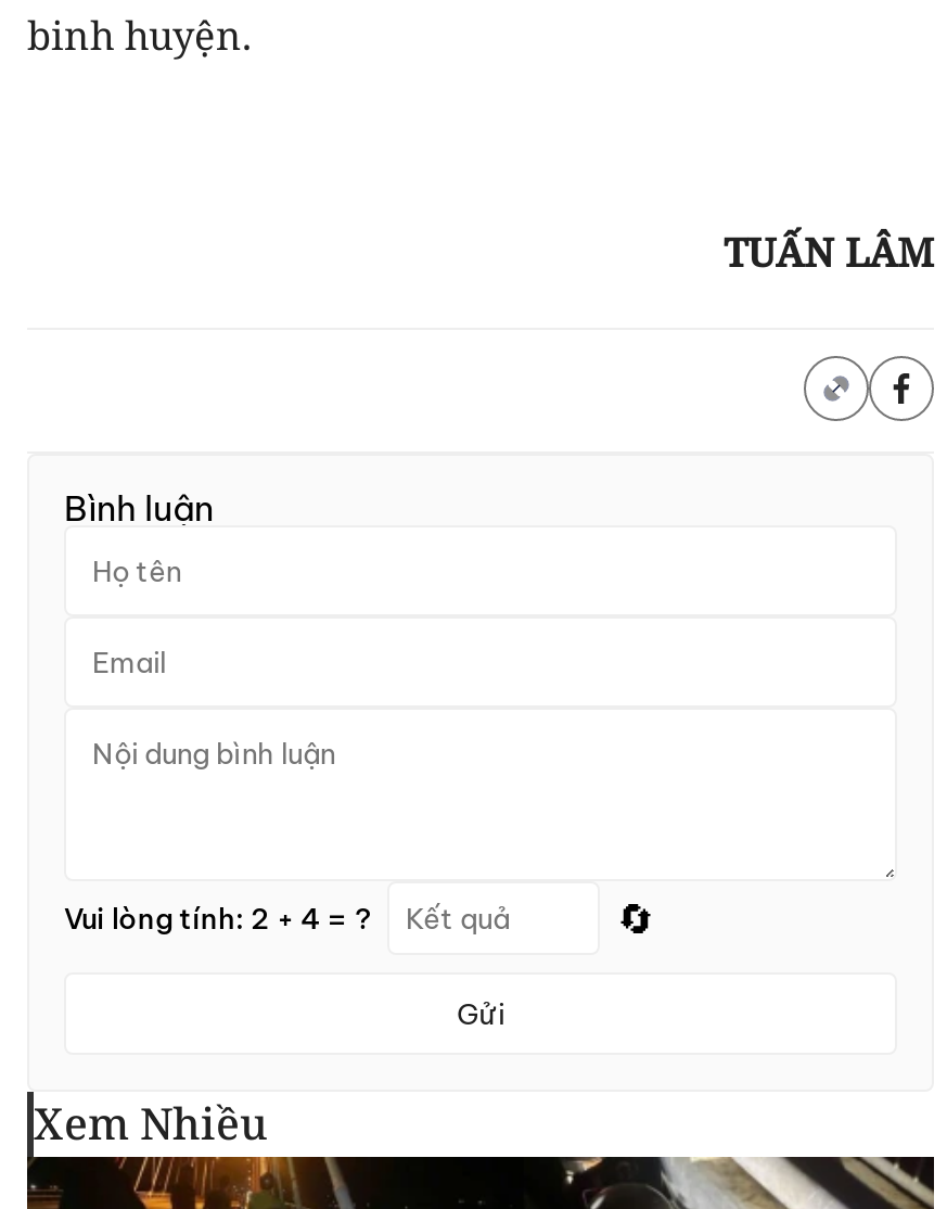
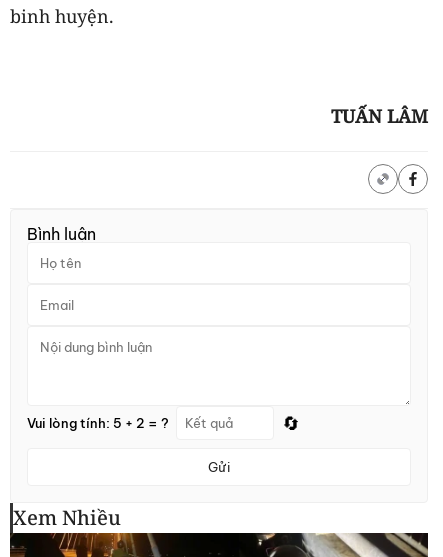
- Vui lòng tính: 2 + 4 = ?
+ Vui lòng tính: 5 + 2 = ?
